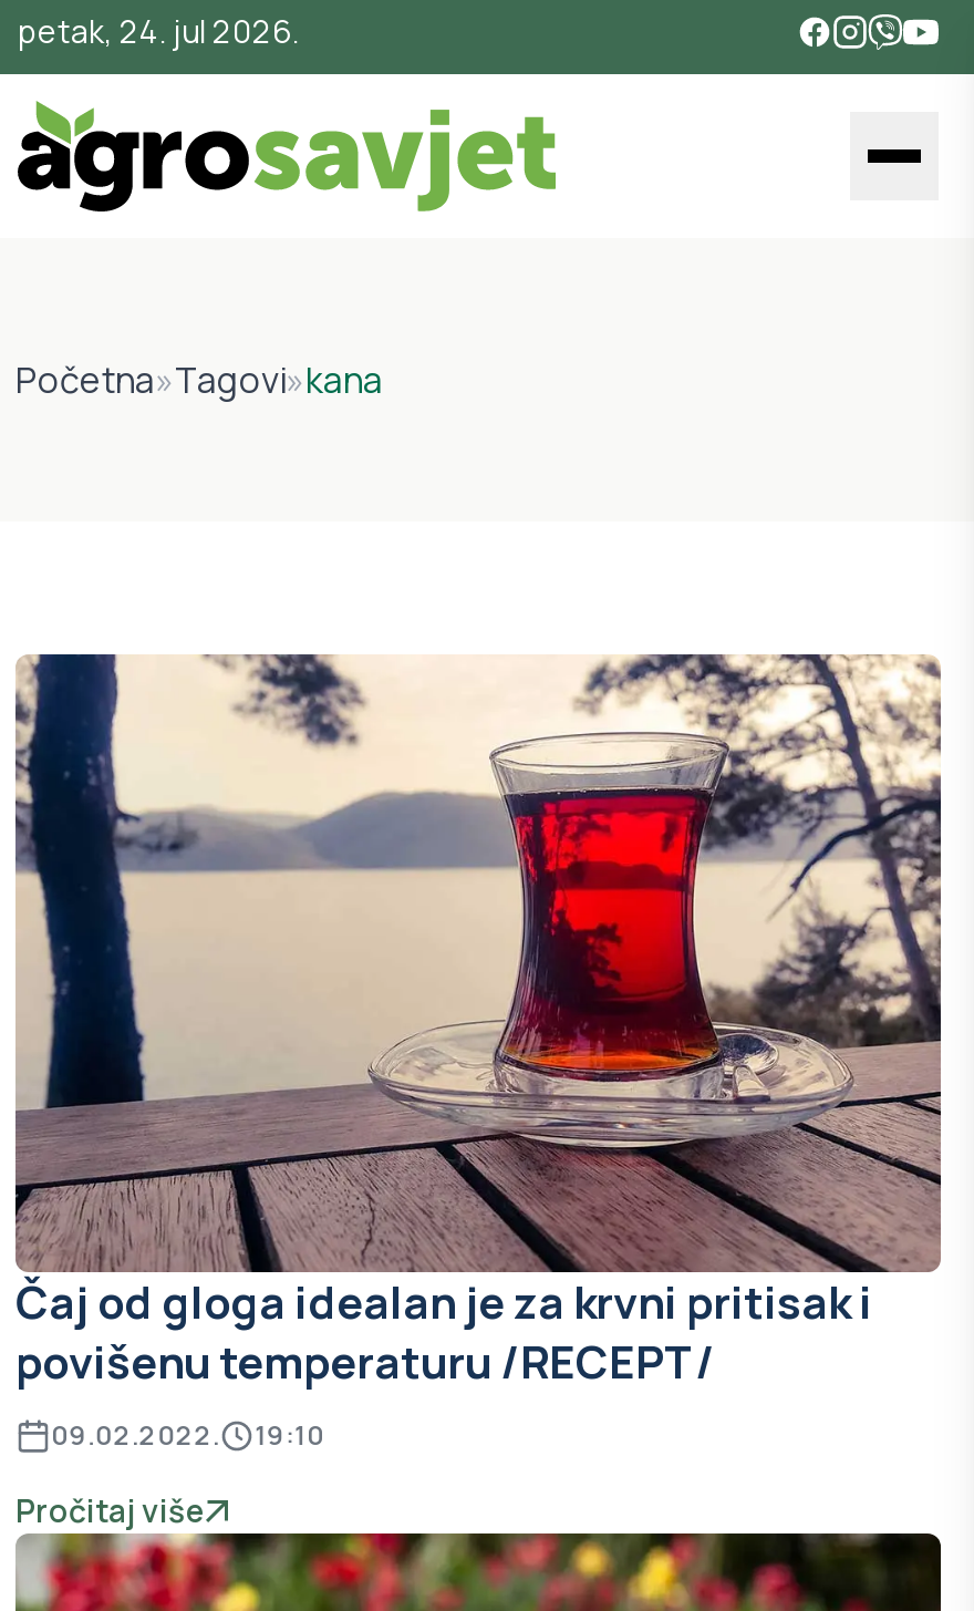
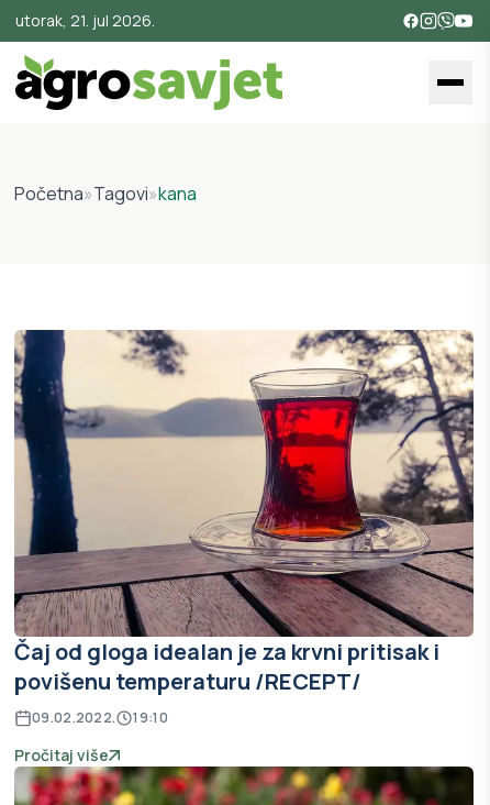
- petak, 24. jul 2026.
+ utorak, 21. jul 2026.
